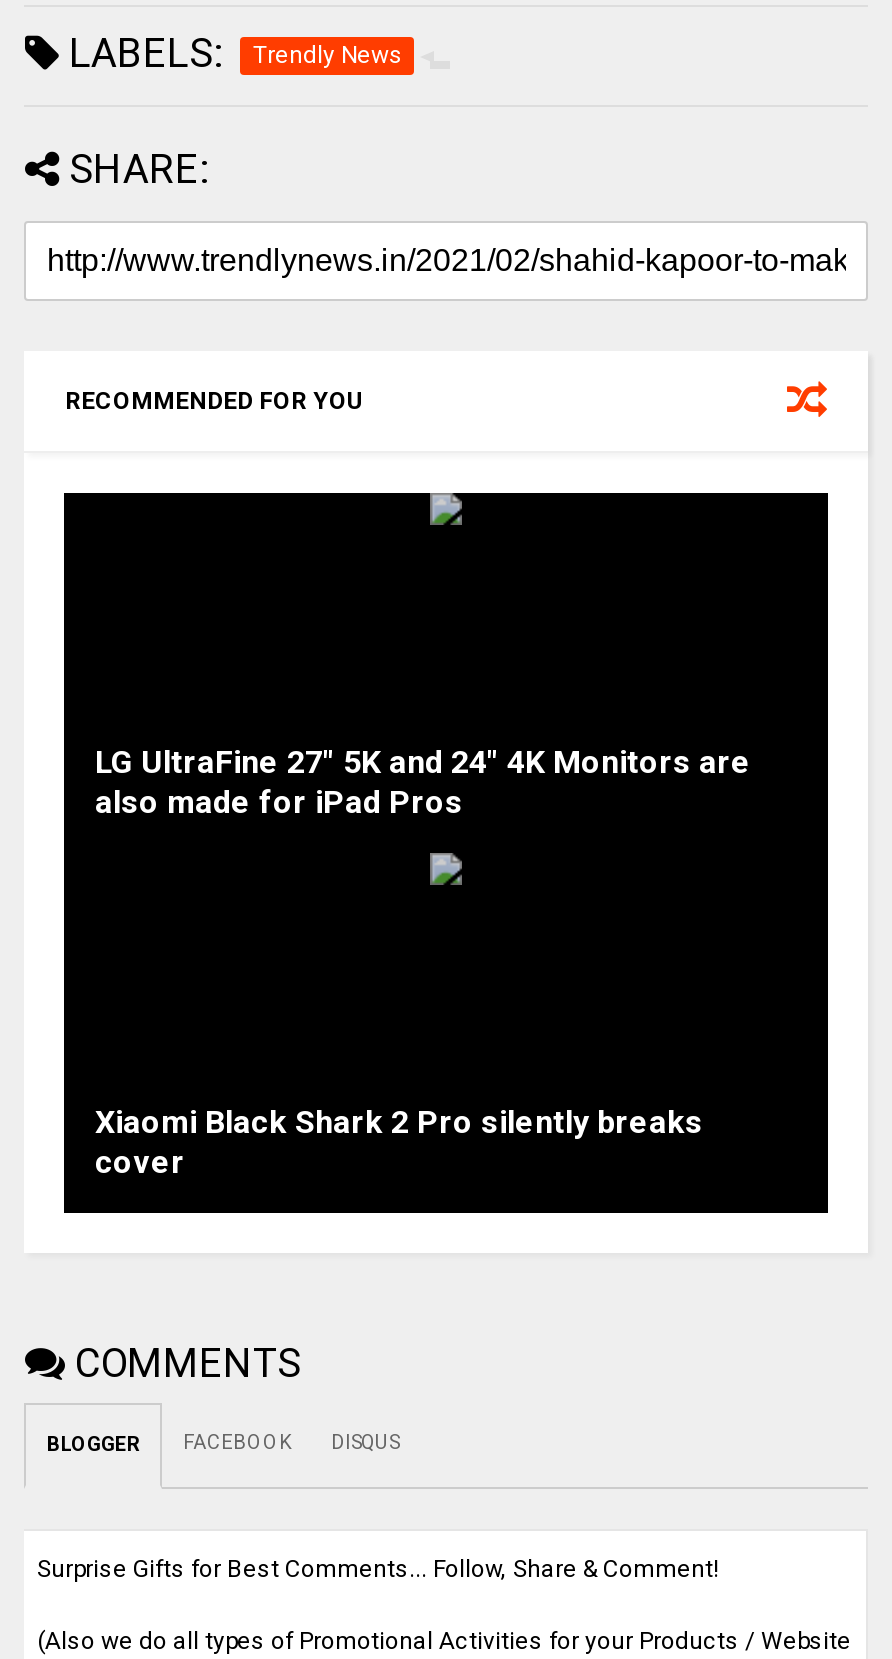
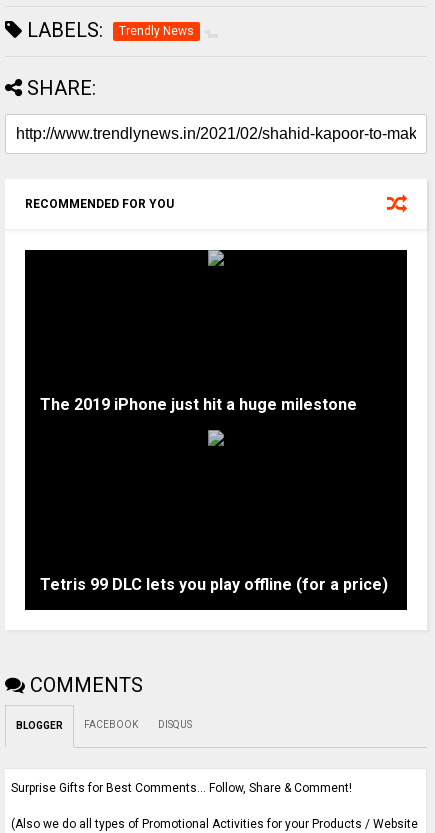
- LG UltraFine 27″ 5K and 24″ 4K Monitors are
- also made for iPad Pros
+ The 2019 iPhone just hit a huge milestone

- Xiaomi Black Shark 2 Pro silently breaks
- cover
+ Tetris 99 DLC lets you play offline (for a price)
